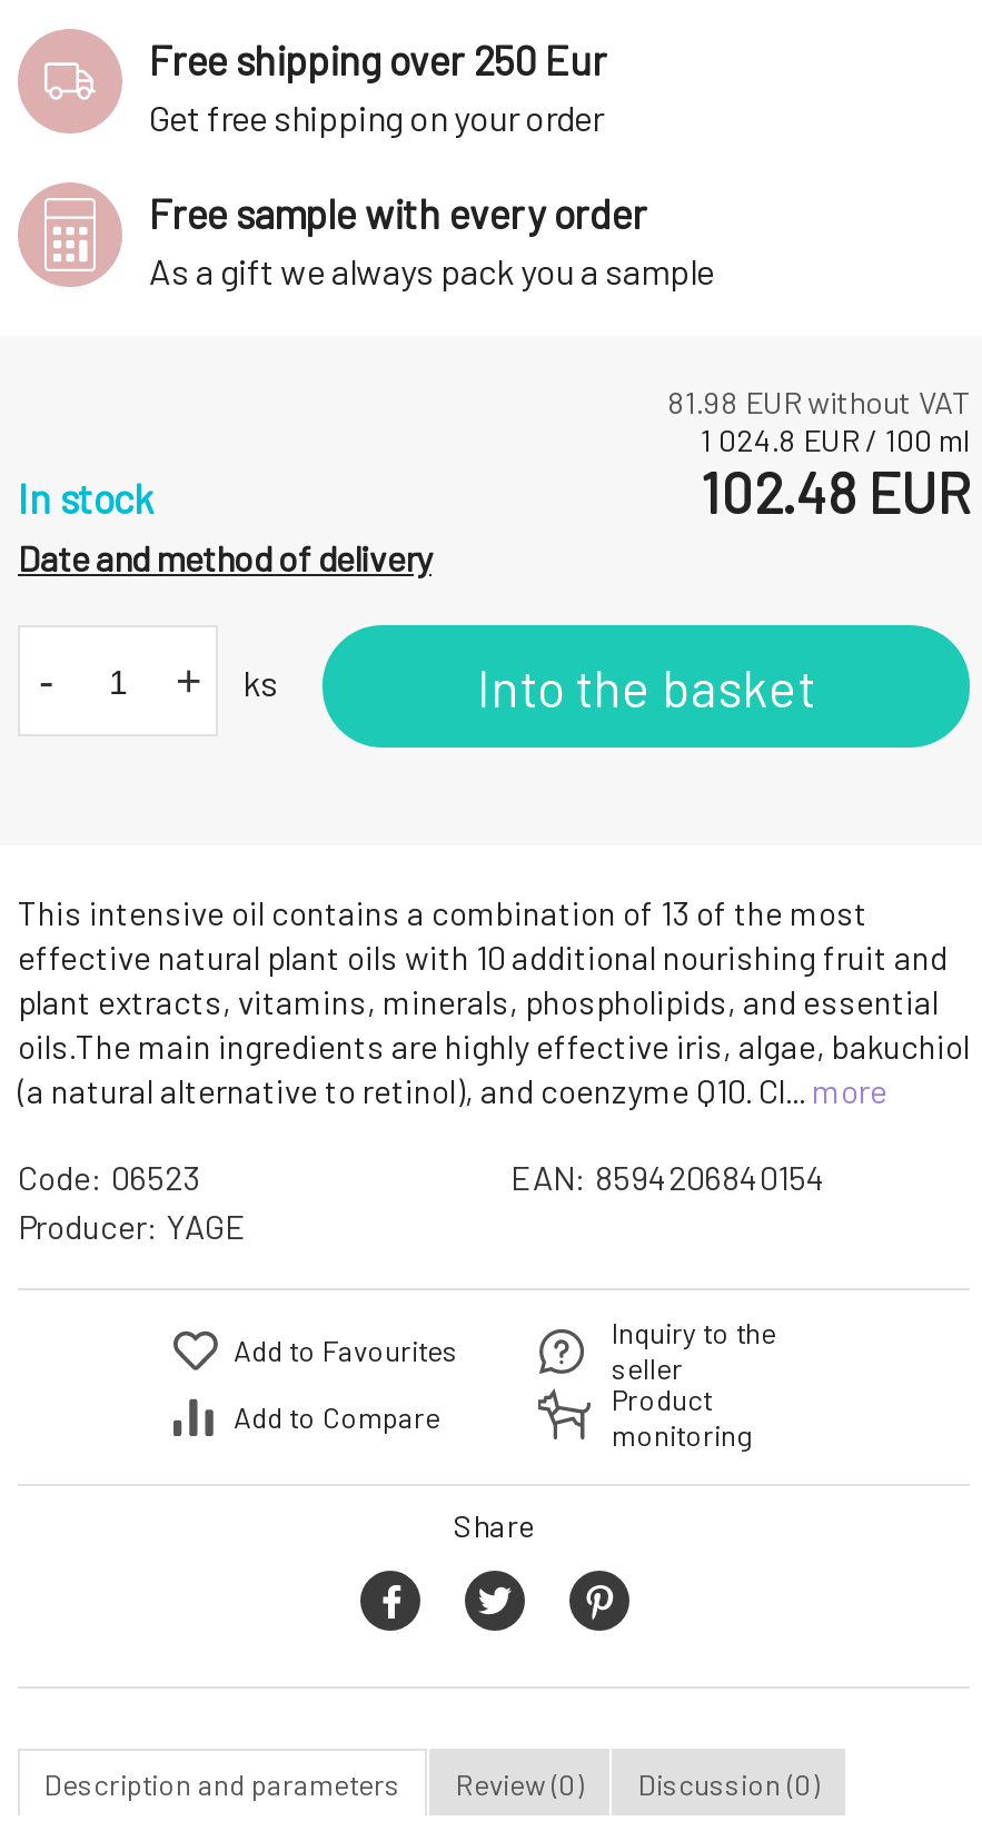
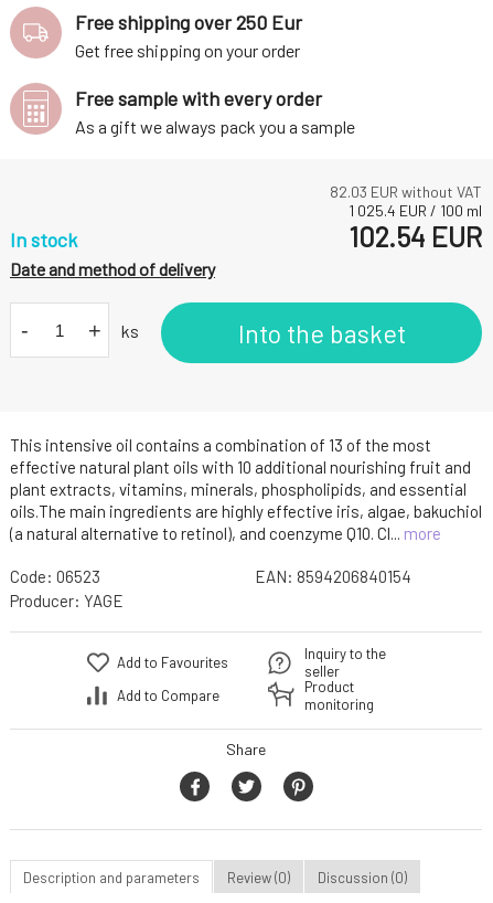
- 81.98 EUR without VAT
+ 82.03 EUR without VAT

- 1 024.8 EUR / 100 ml
+ 1 025.4 EUR / 100 ml

- 102.48 EUR
+ 102.54 EUR
